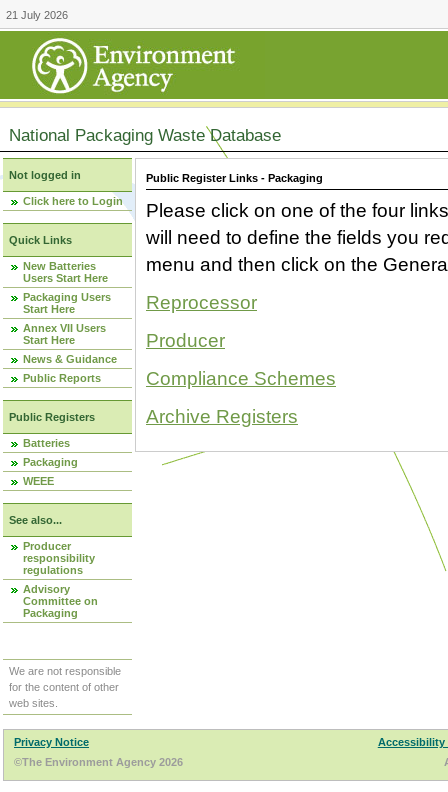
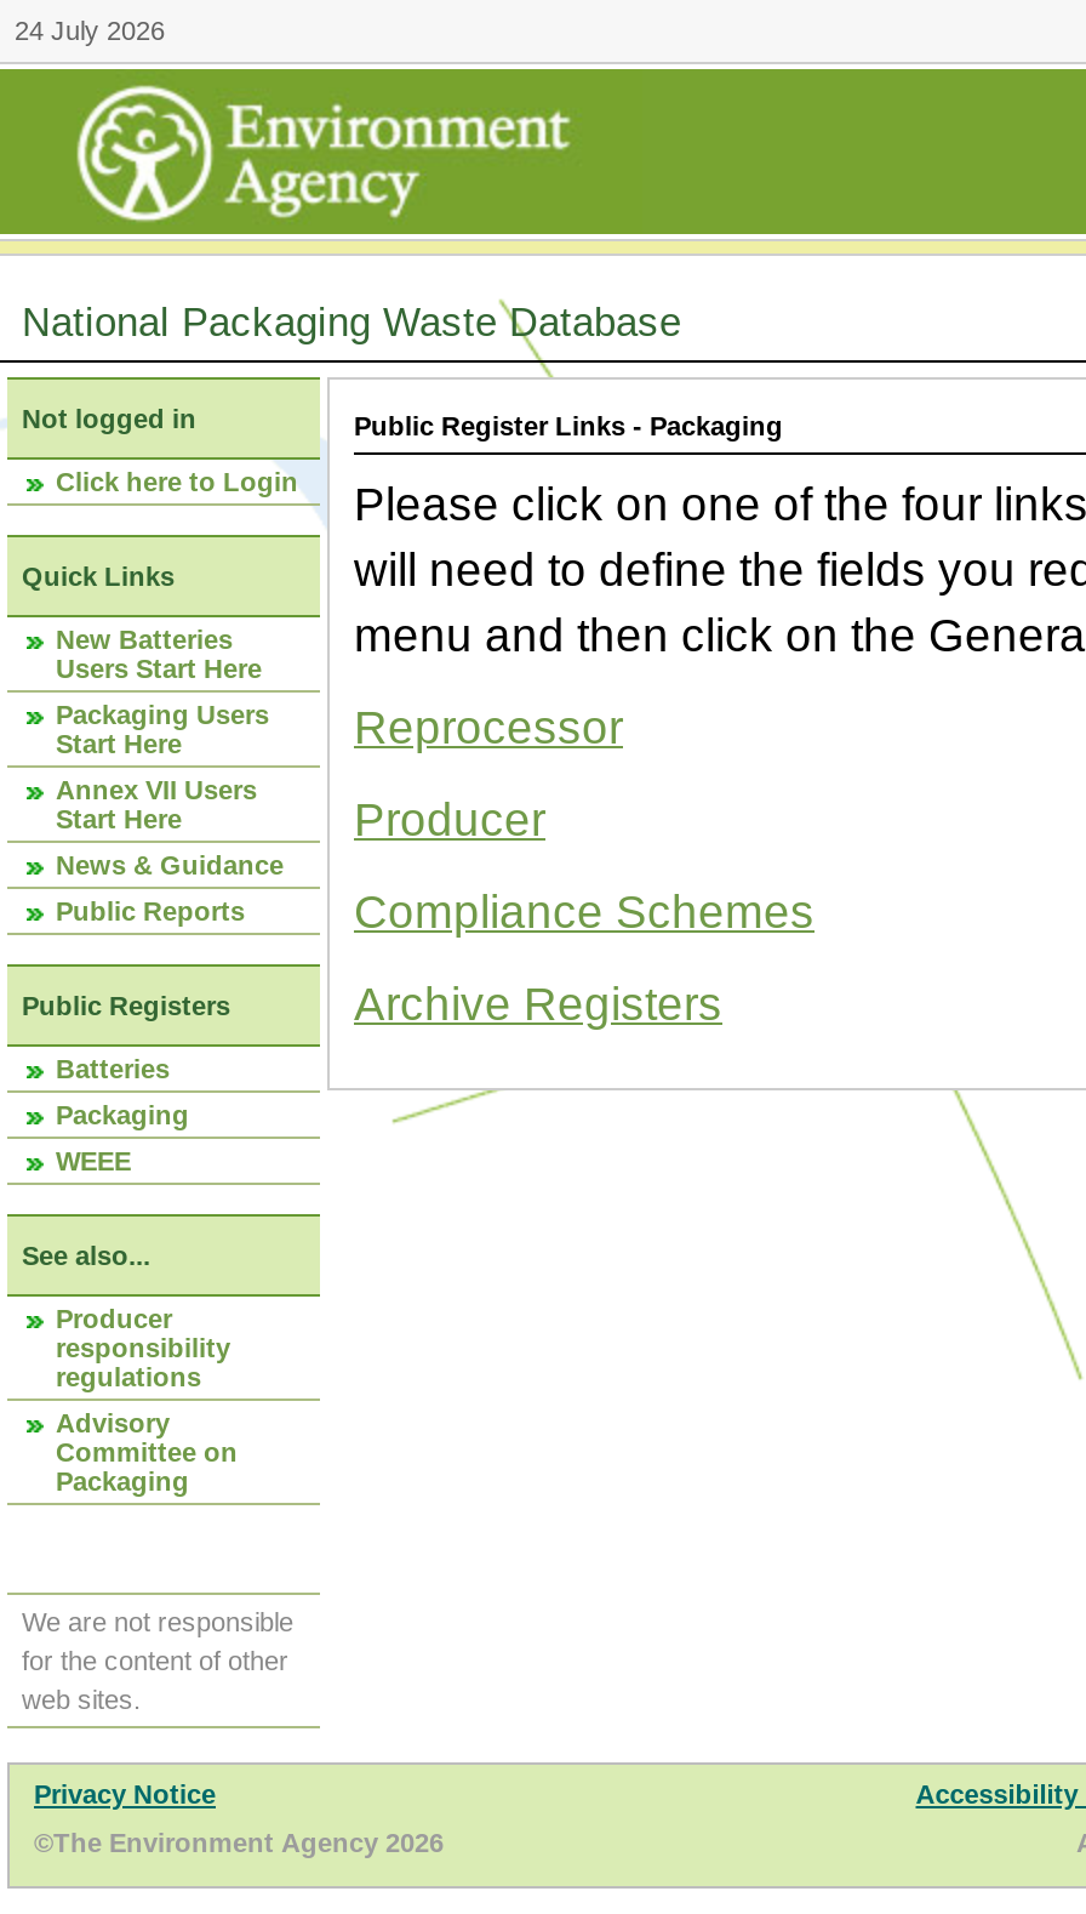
- 21 July 2026
+ 24 July 2026
